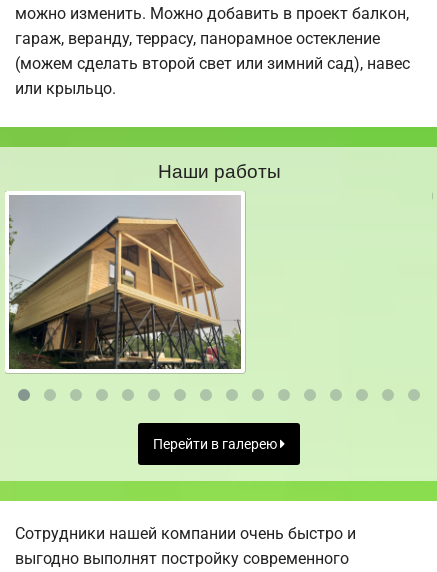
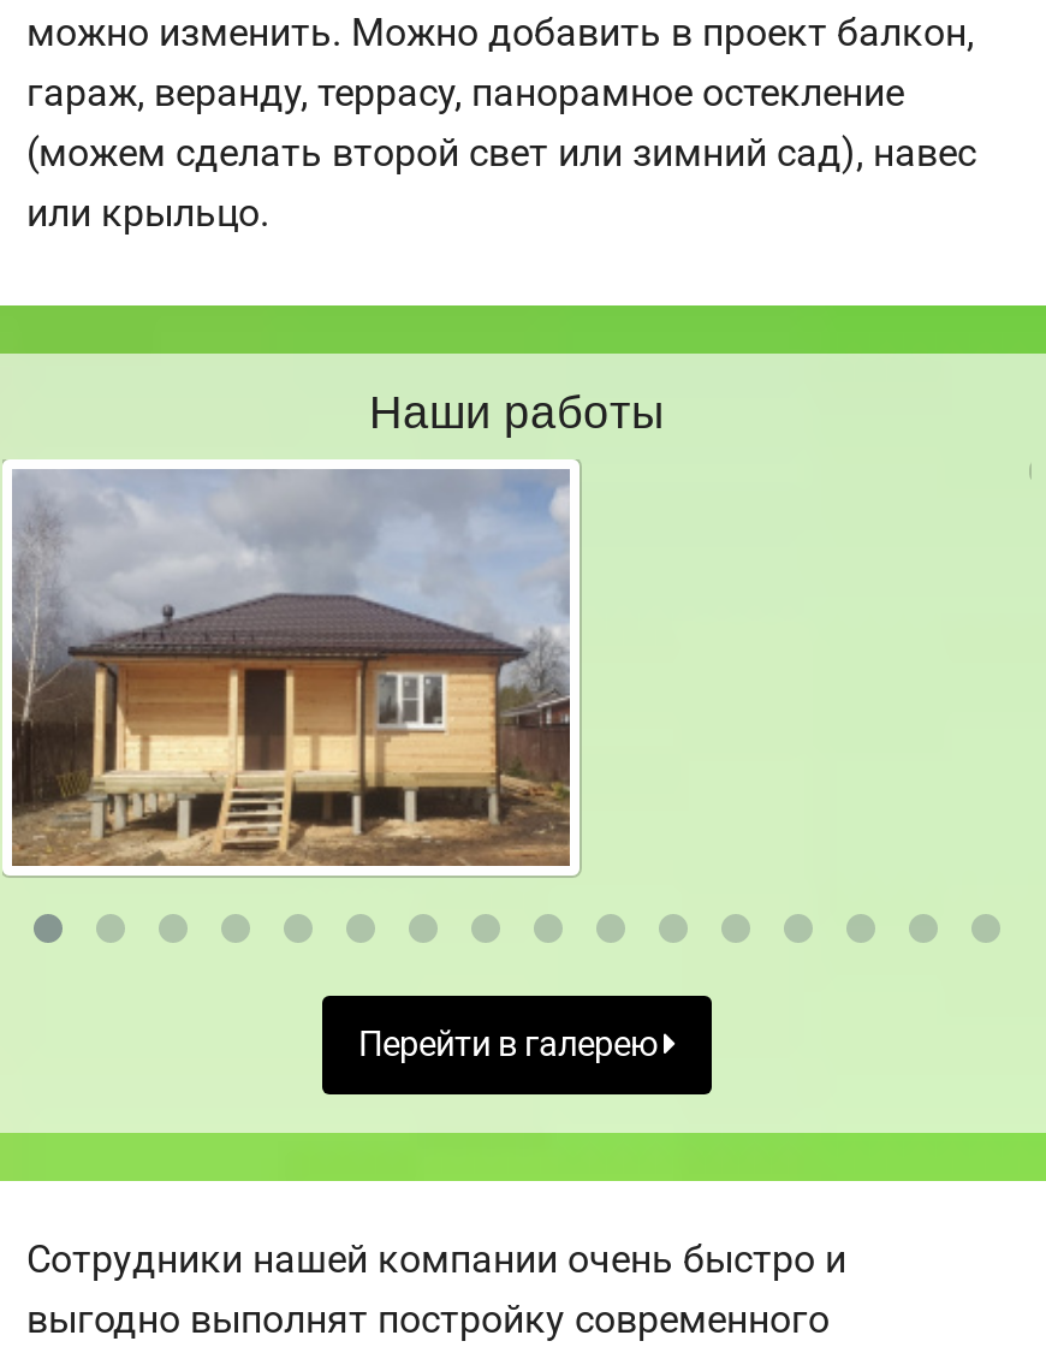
- [image]
+ [image]
